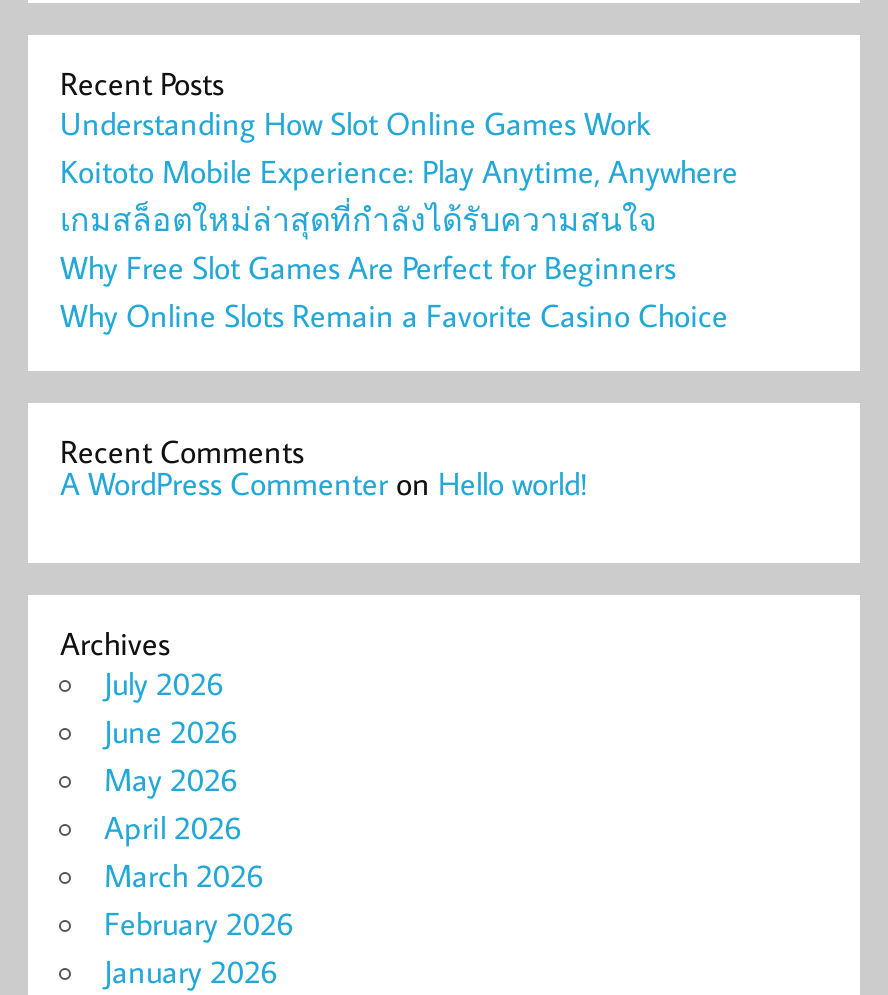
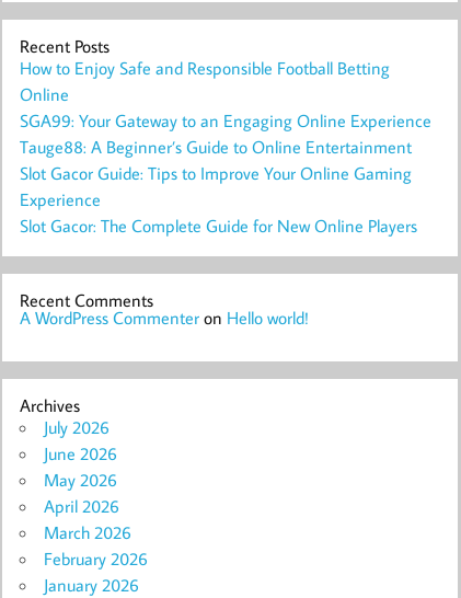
- Understanding How Slot Online Games Work
- Koitoto Mobile Experience: Play Anytime, Anywhere
- เกมสล็อตใหม่ล่าสุดที่กำลังได้รับความสนใจ
- Why Free Slot Games Are Perfect for Beginners
- Why Online Slots Remain a Favorite Casino Choice
+ How to Enjoy Safe and Responsible Football Betting
+ Online
+ SGA99: Your Gateway to an Engaging Online Experience
+ Tauge88: A Beginner’s Guide to Online Entertainment
+ Slot Gacor Guide: Tips to Improve Your Online Gaming
+ Experience
+ Slot Gacor: The Complete Guide for New Online Players
